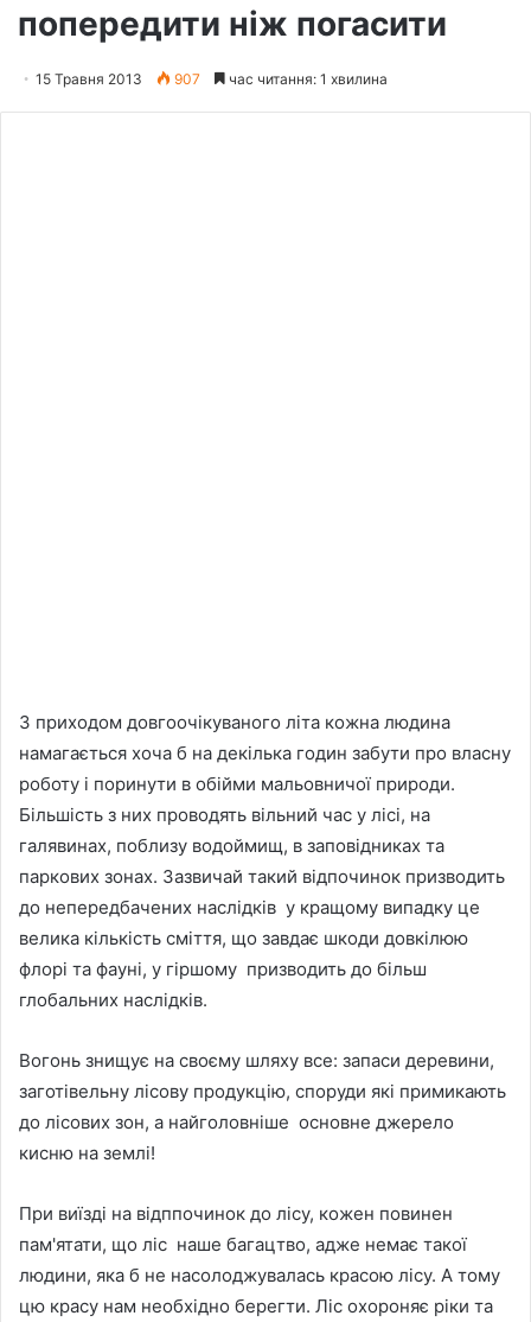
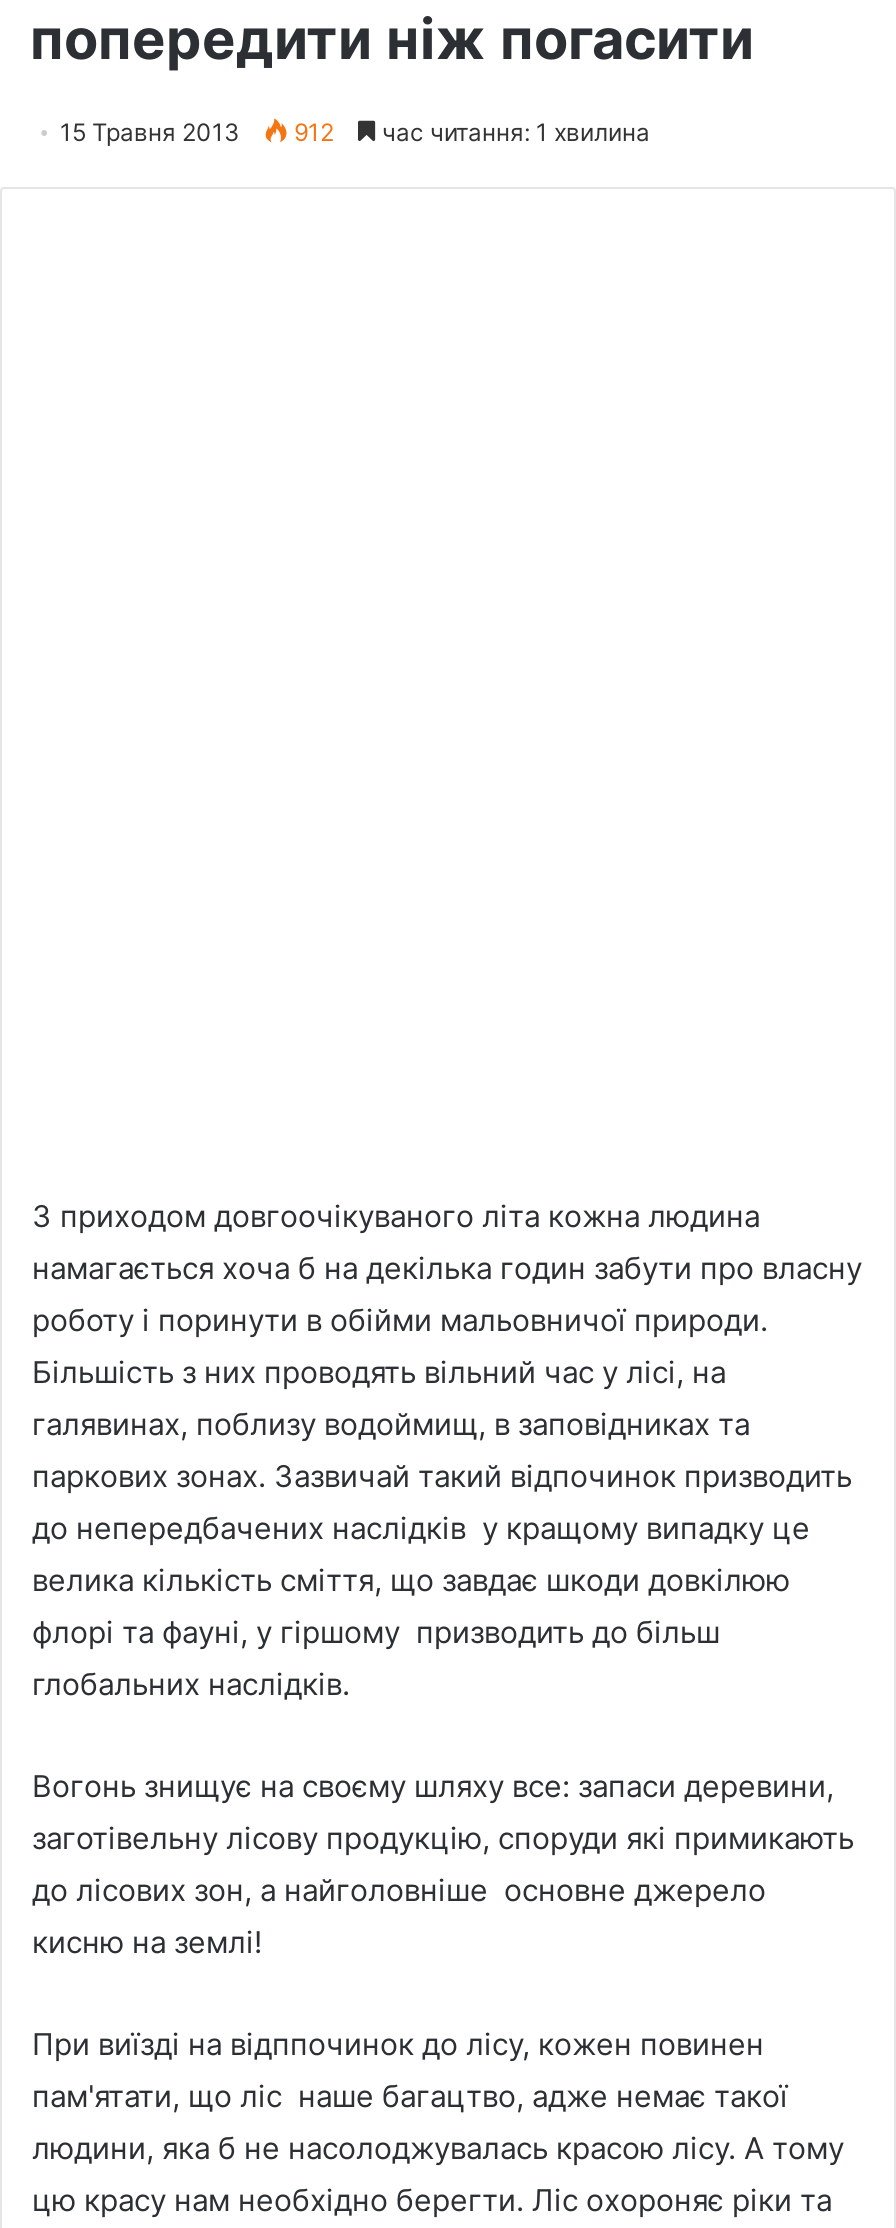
- 15 Травня 2013 907 час читання: 1 хвилина
+ 15 Травня 2013 912 час читання: 1 хвилина
